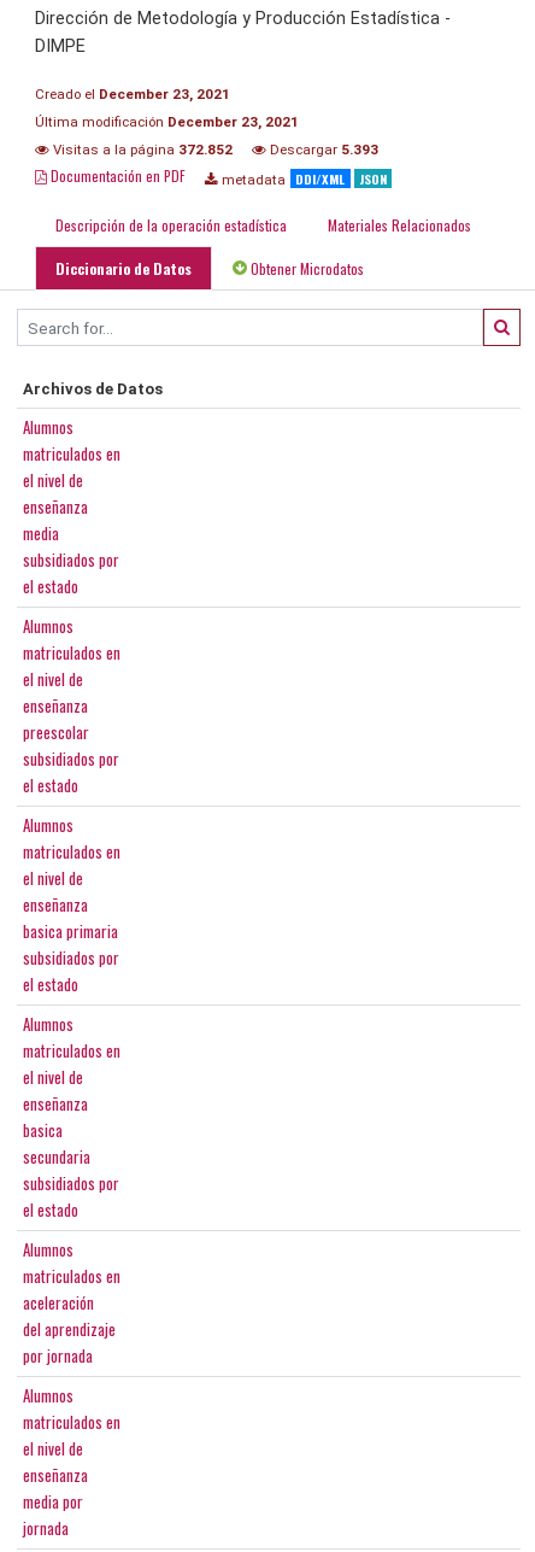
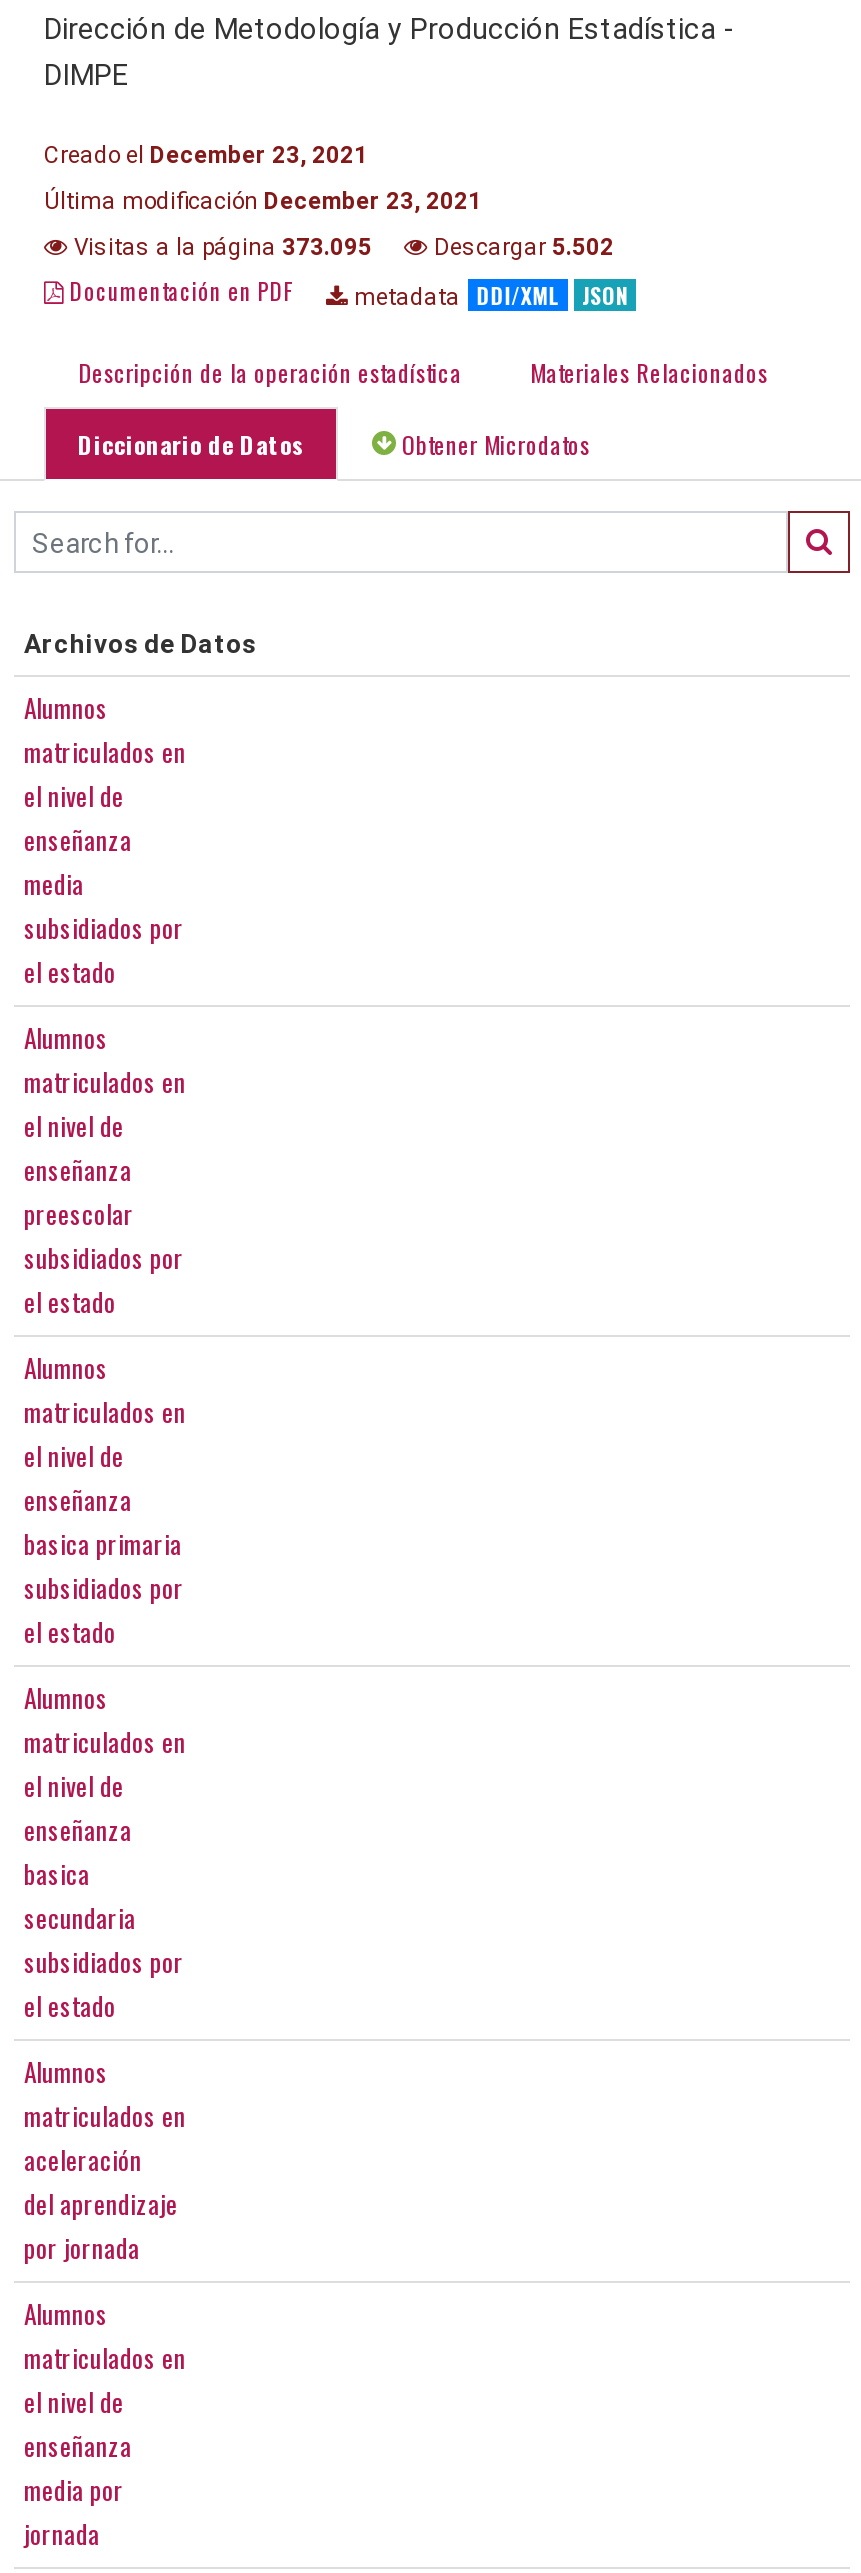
- Visitas a la página 372.852
+ Visitas a la página 373.095

- Descargar 5.393
+ Descargar 5.502
